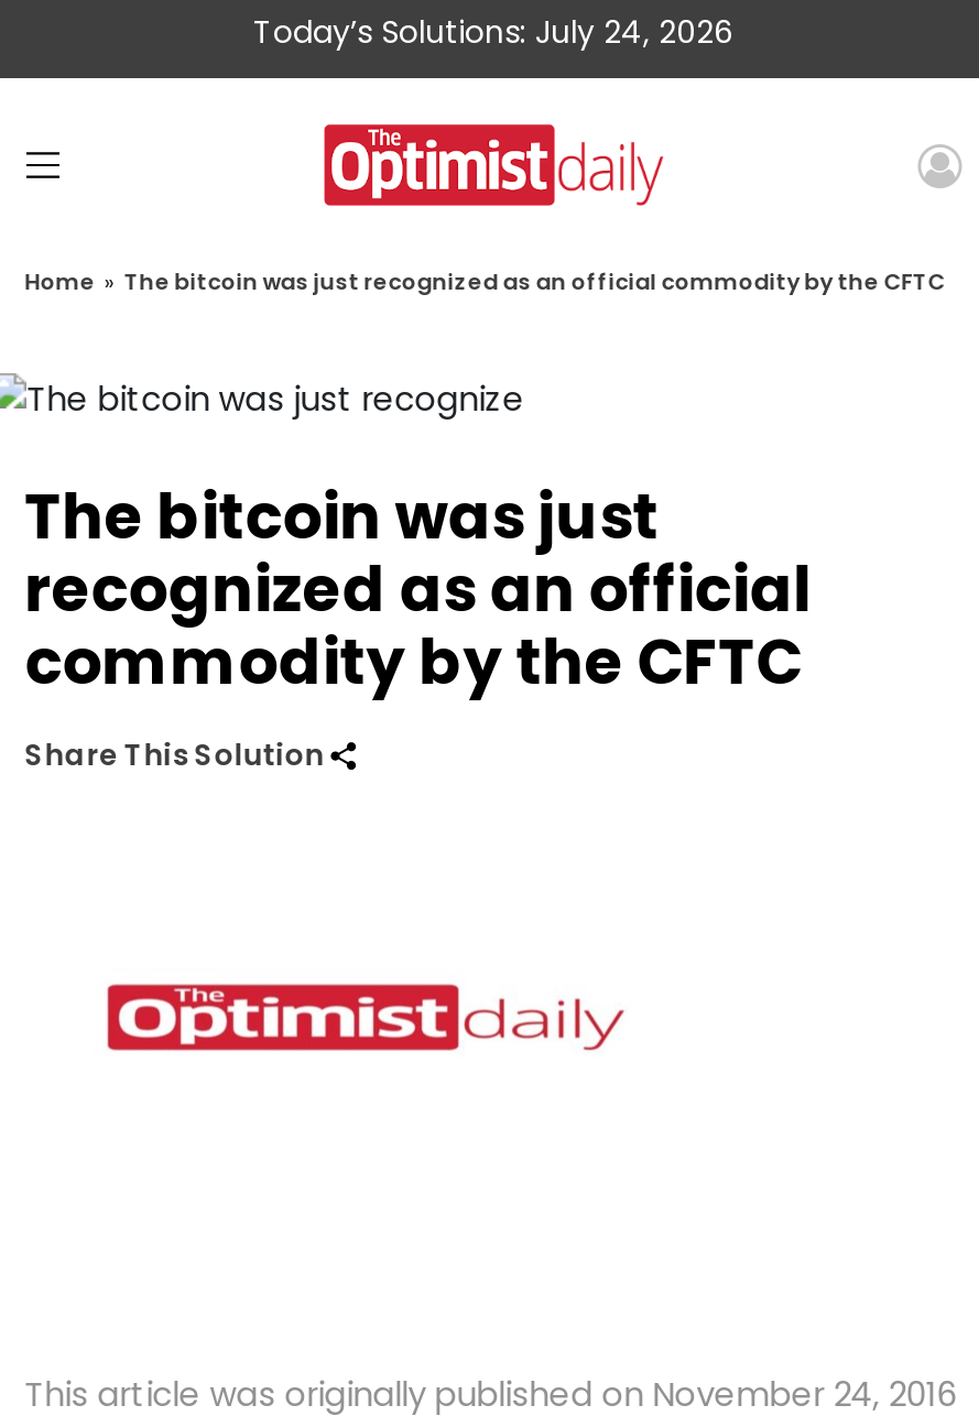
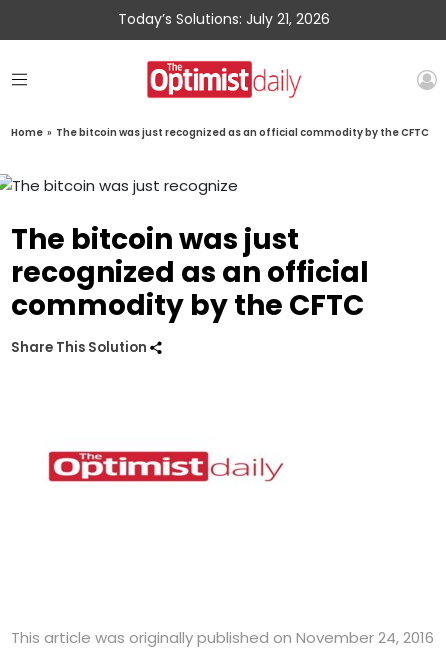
- Today’s Solutions: July 24, 2026
+ Today’s Solutions: July 21, 2026
